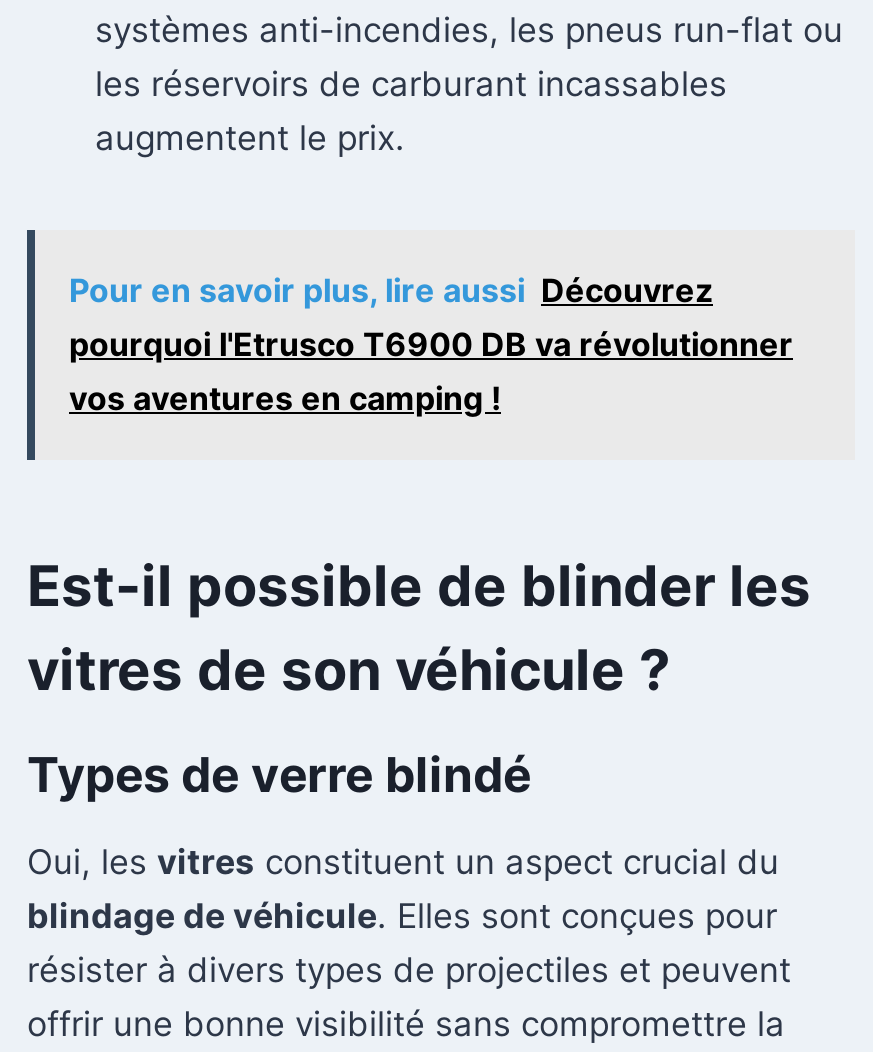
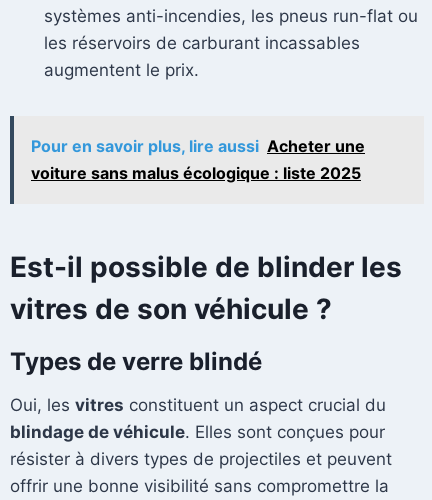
- Pour en savoir plus, lire aussi Découvrez
- pourquoi l'Etrusco T6900 DB va révolutionner
- vos aventures en camping !
+ Pour en savoir plus, lire aussi Acheter une
+ voiture sans malus écologique : liste 2025
